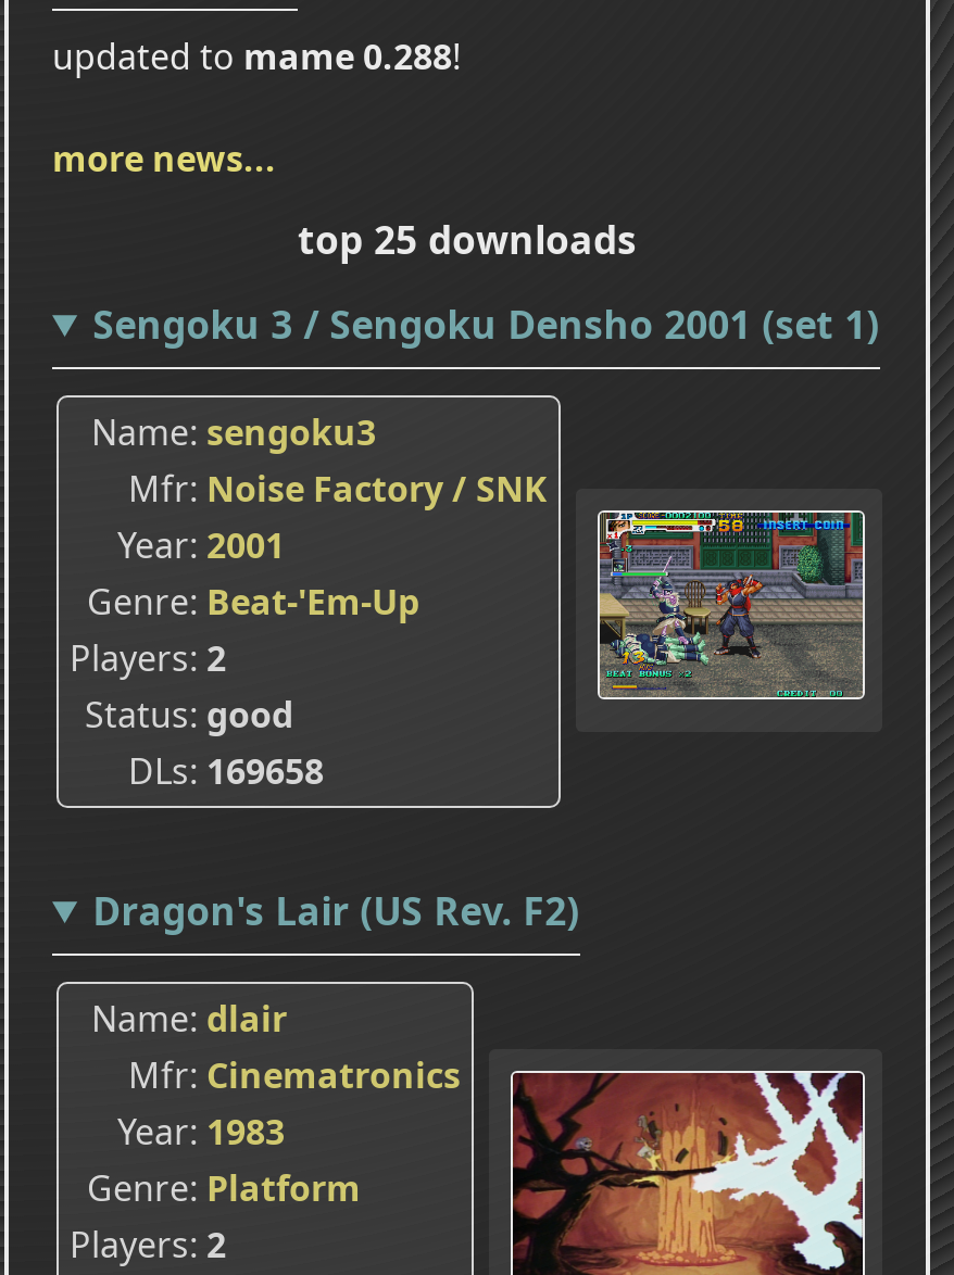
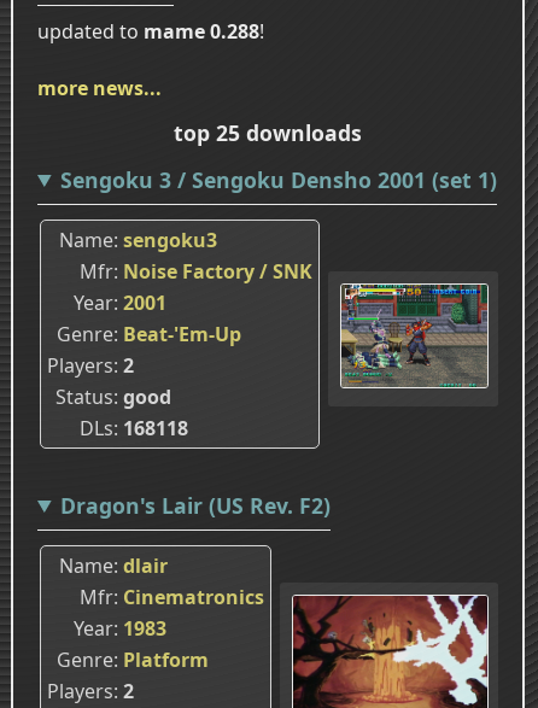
- DLs 169658
+ DLs 168118
